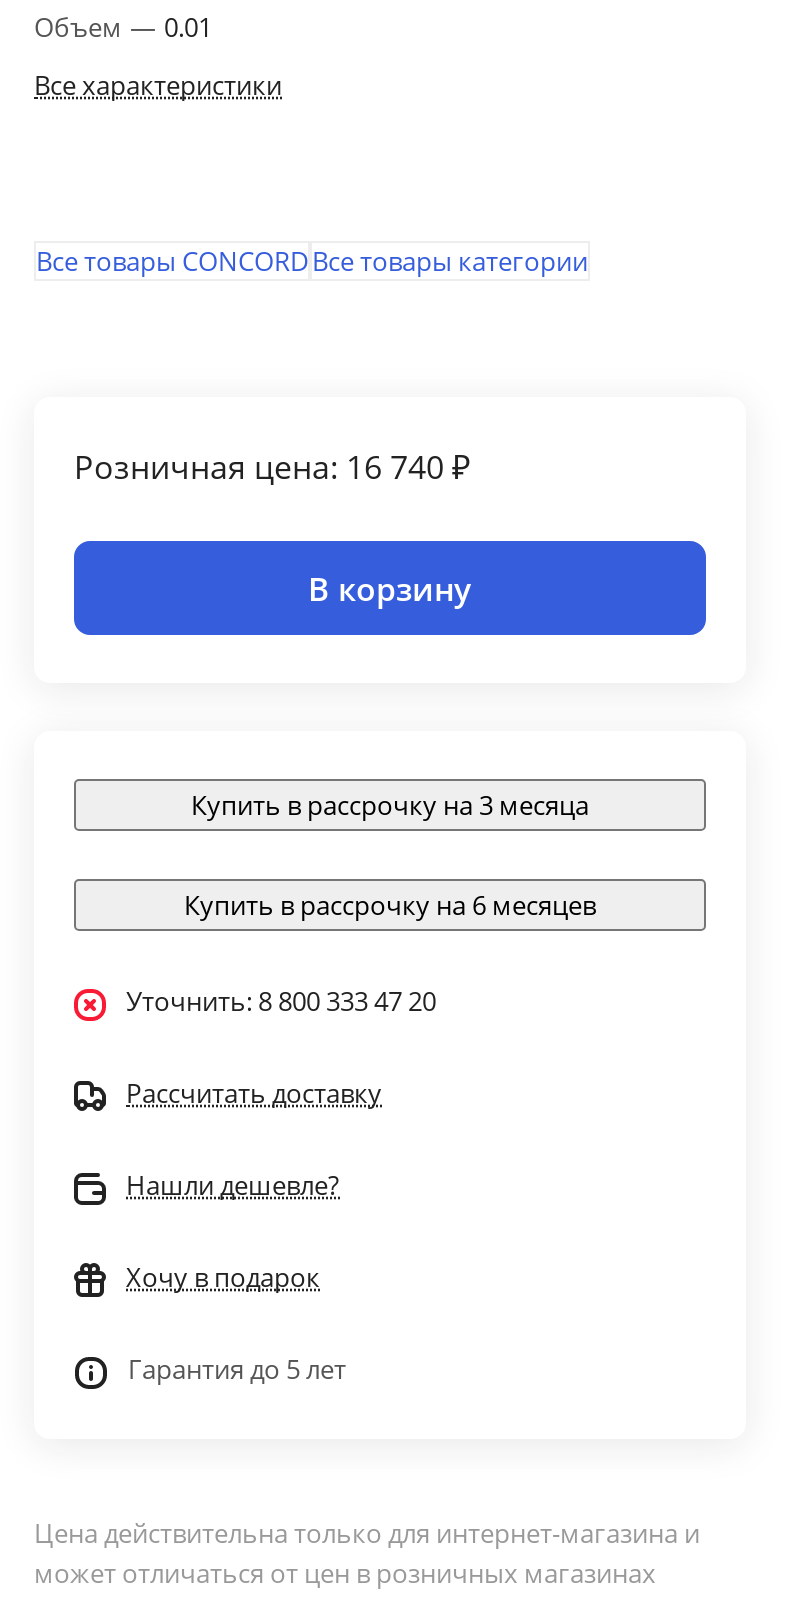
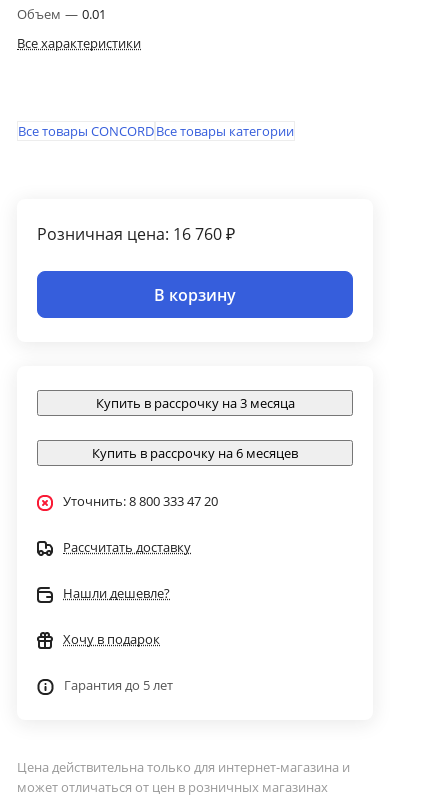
- Розничная цена: 16 740 ₽
+ Розничная цена: 16 760 ₽
